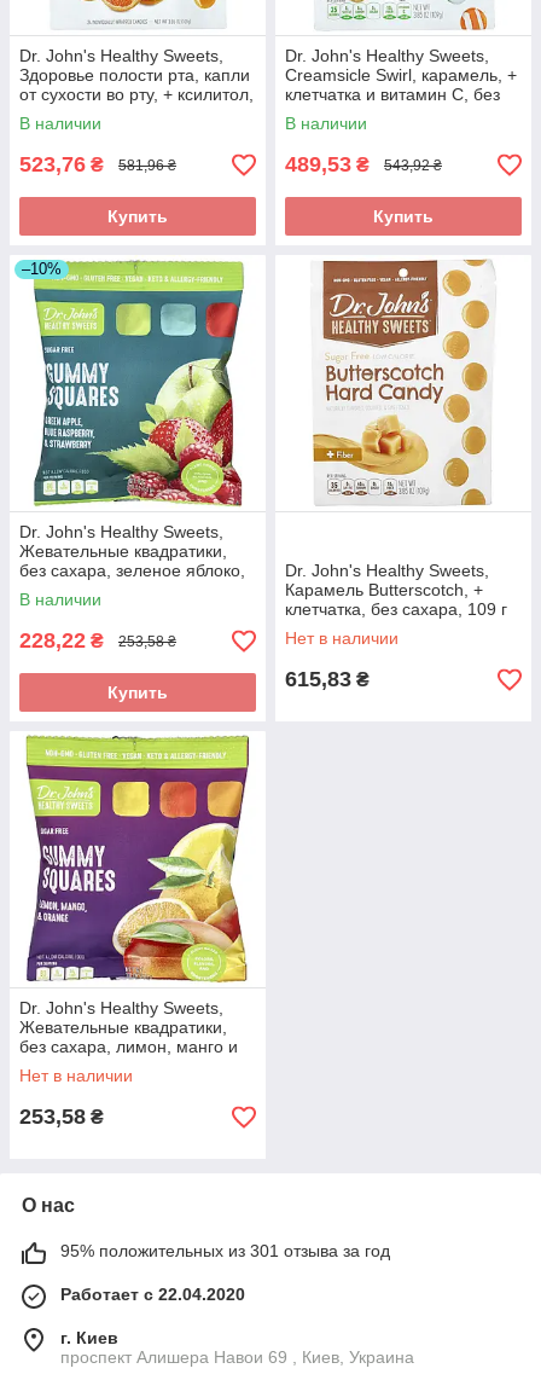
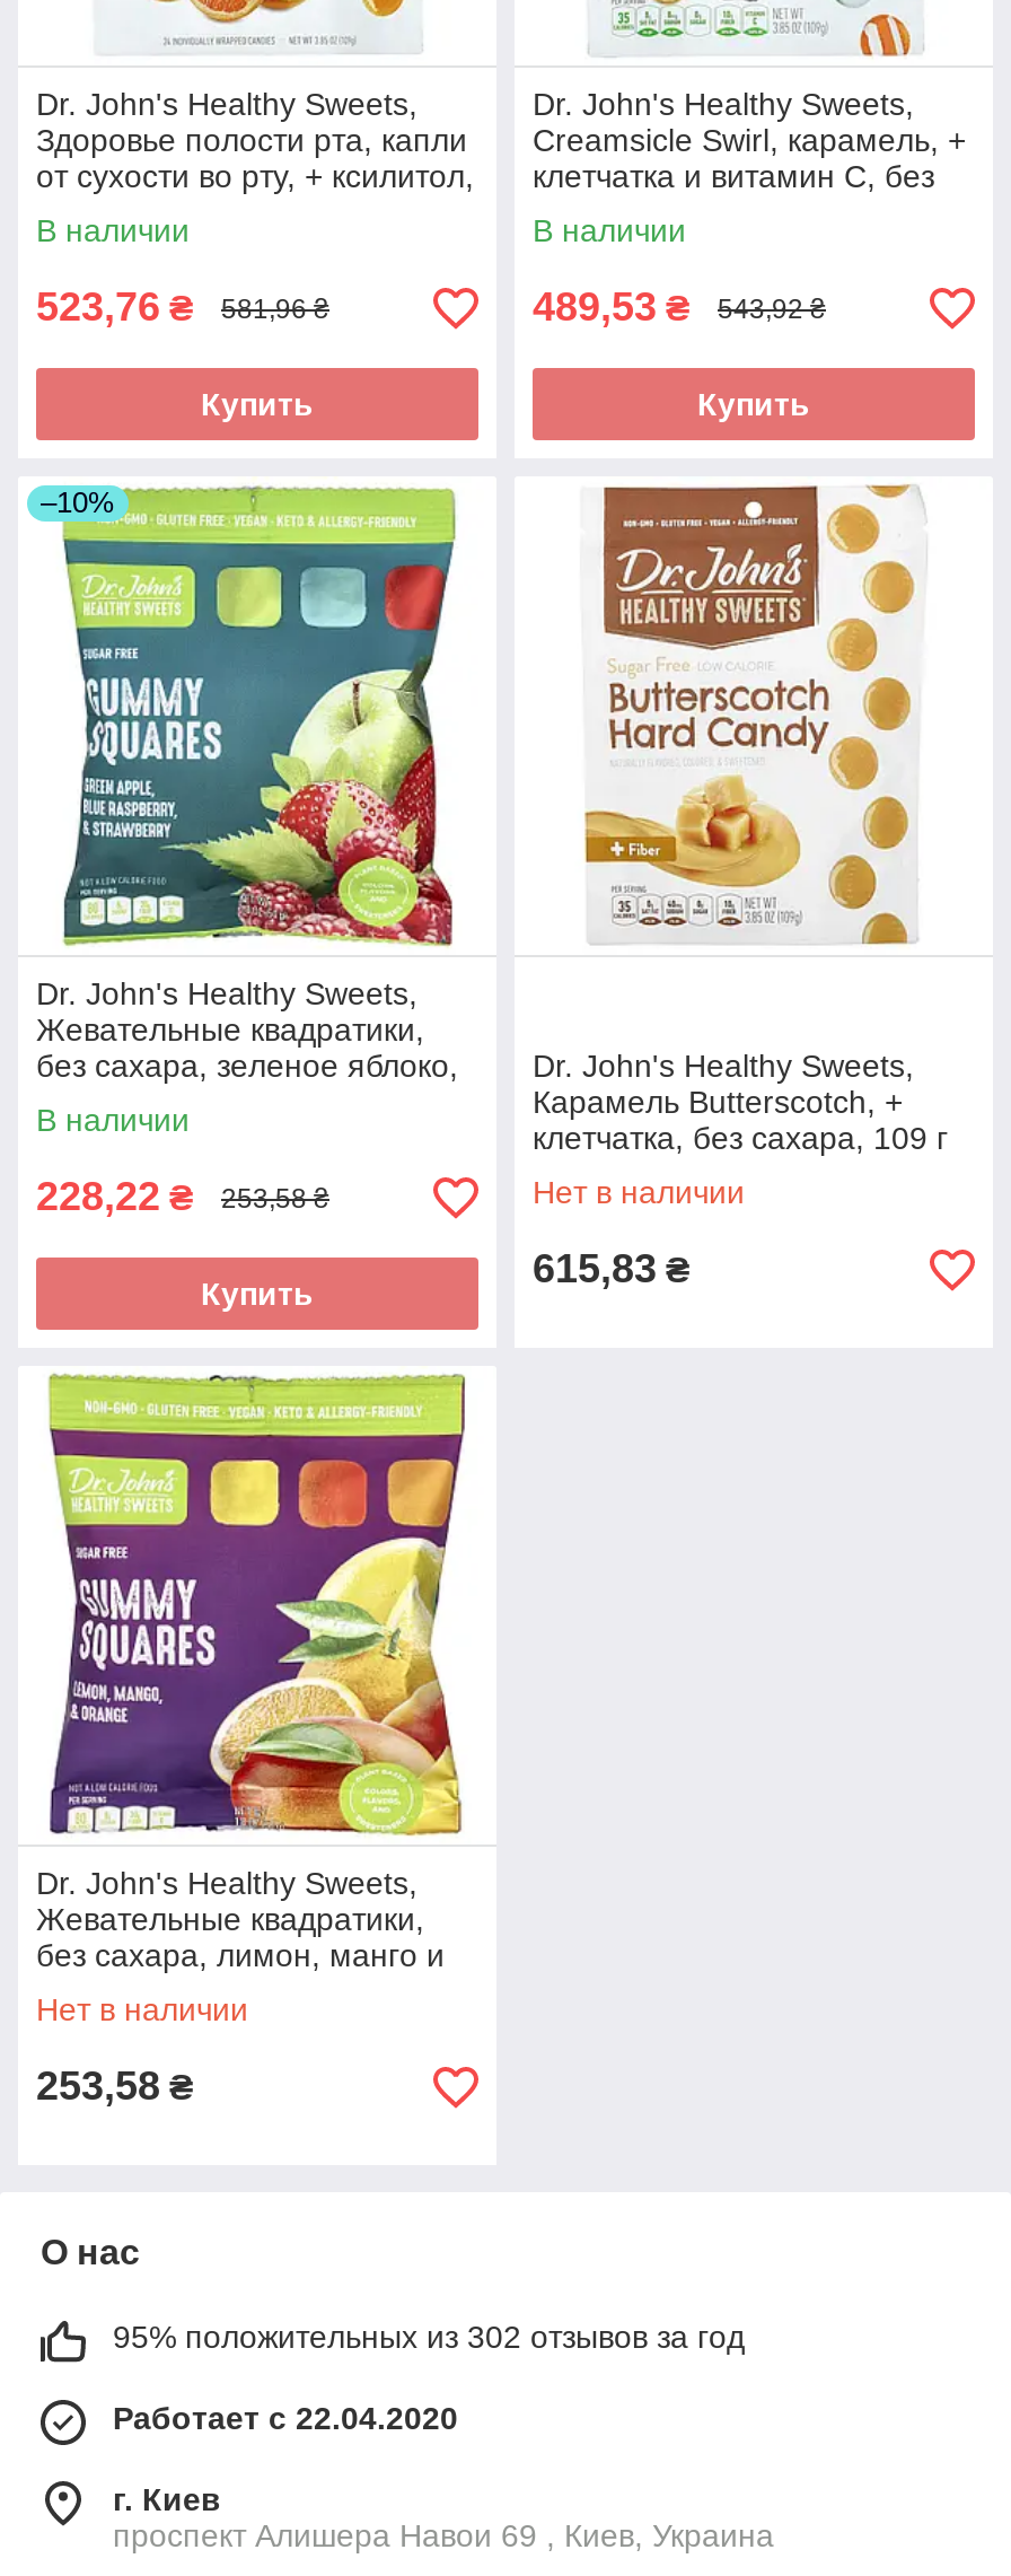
- 95% положительных из 301 отзыва за год
+ 95% положительных из 302 отзывов за год
